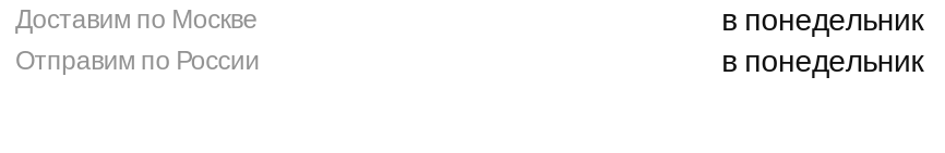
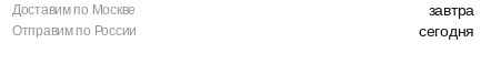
- в понедельник
+ завтра

- в понедельник
+ сегодня
